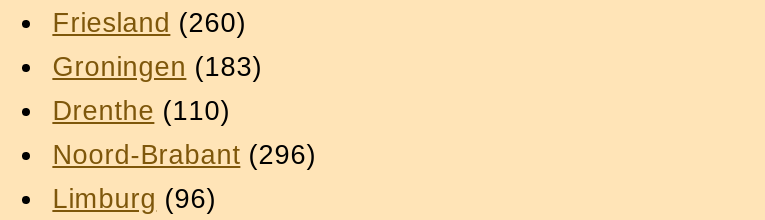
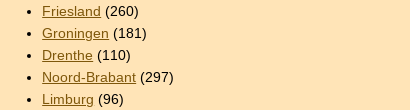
- Groningen (183)
+ Groningen (181)

- Noord-Brabant (296)
+ Noord-Brabant (297)
